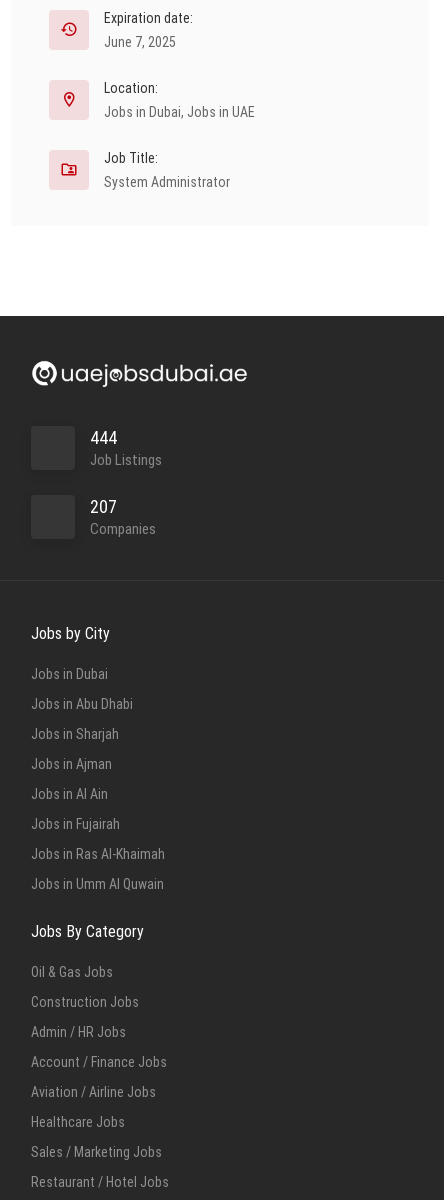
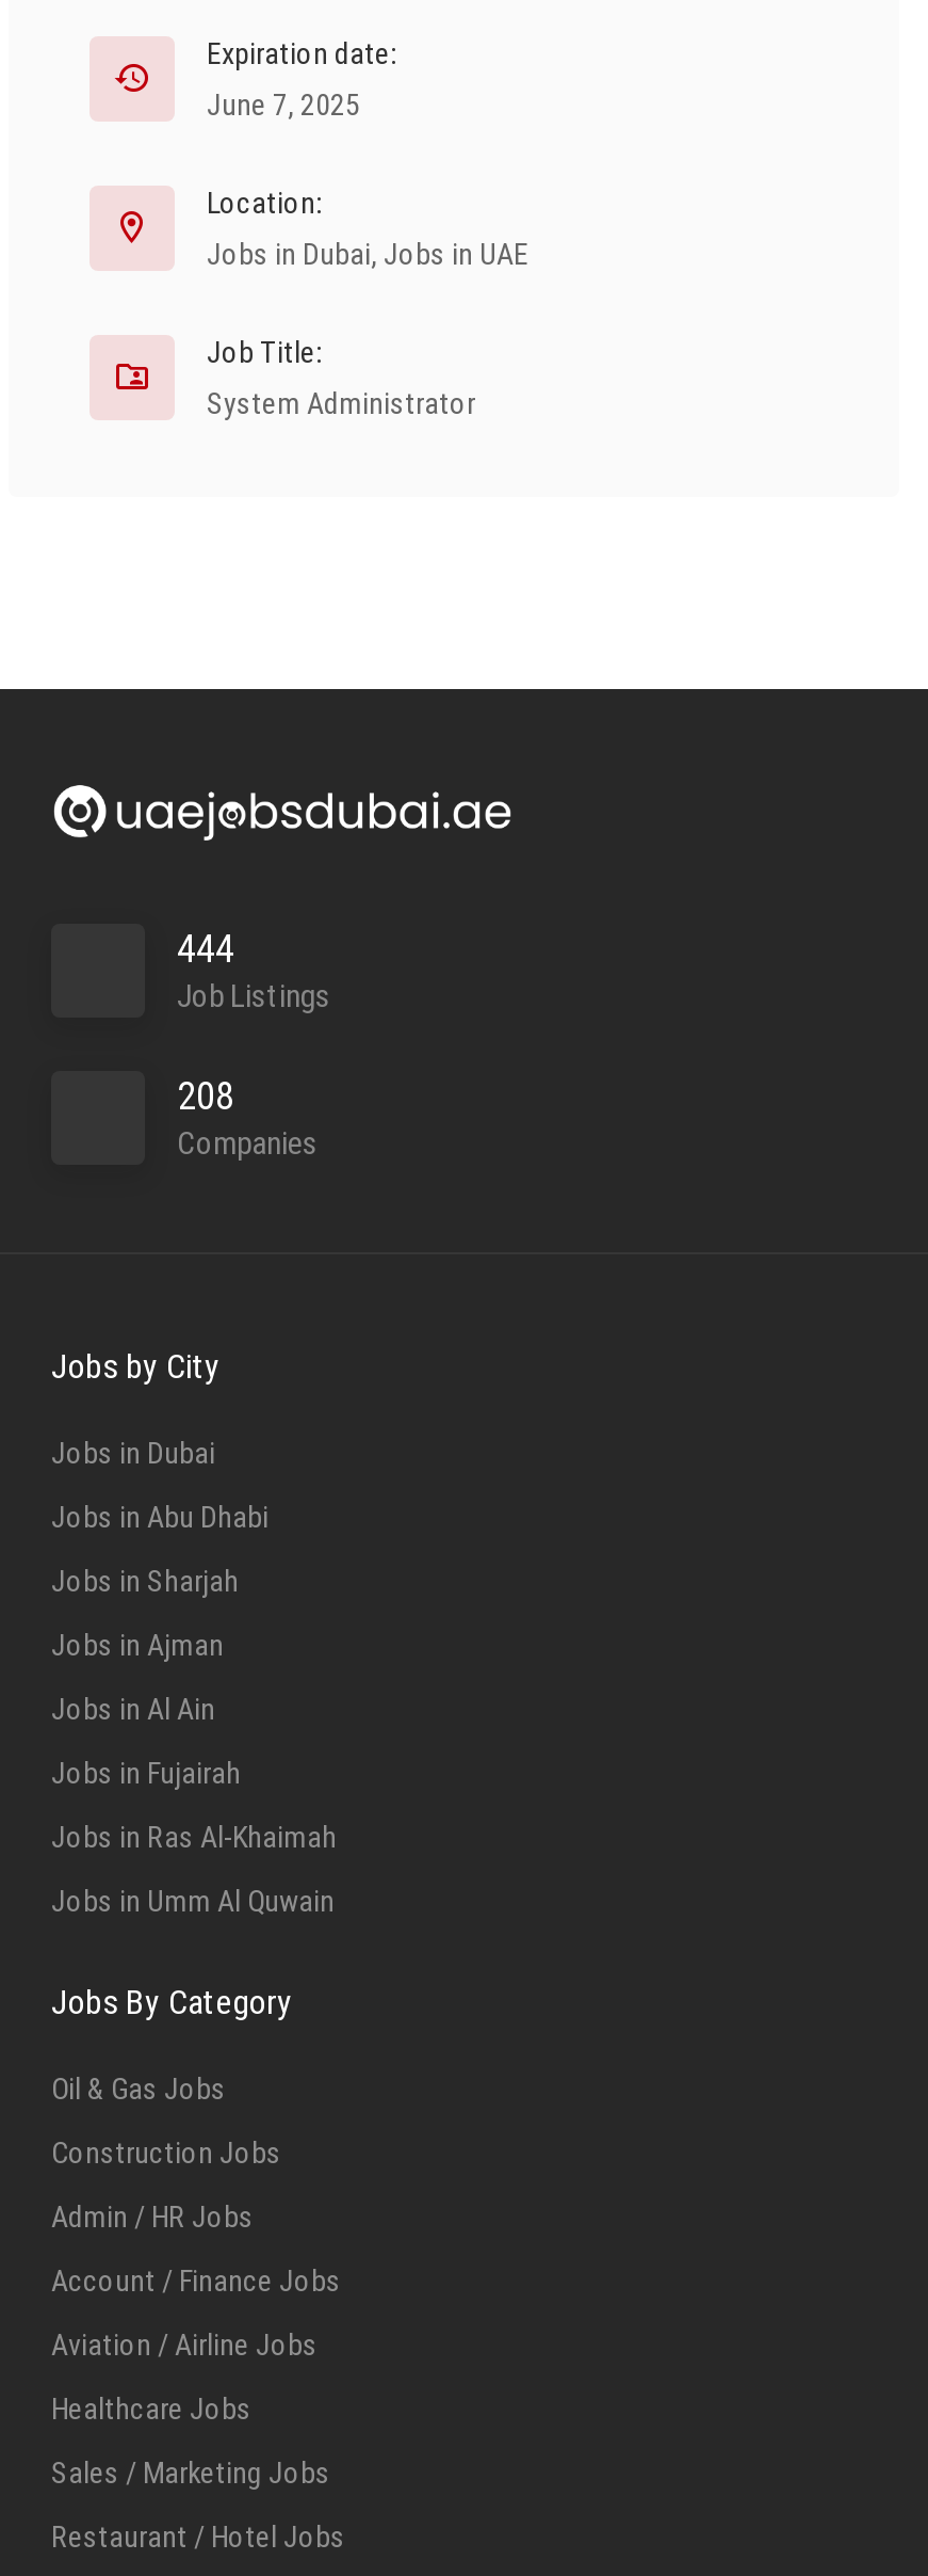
- 207
+ 208
